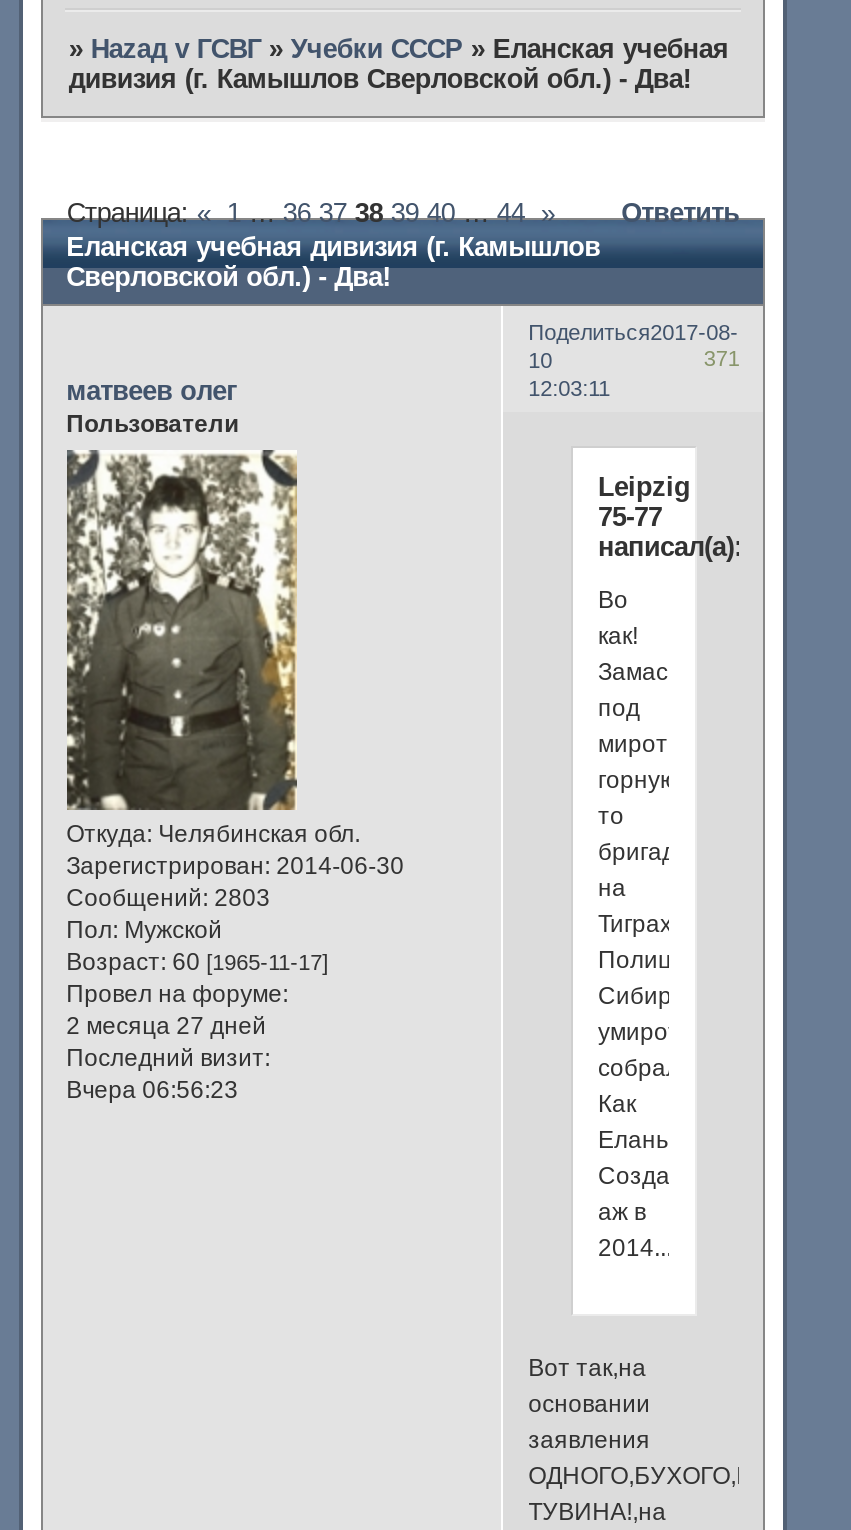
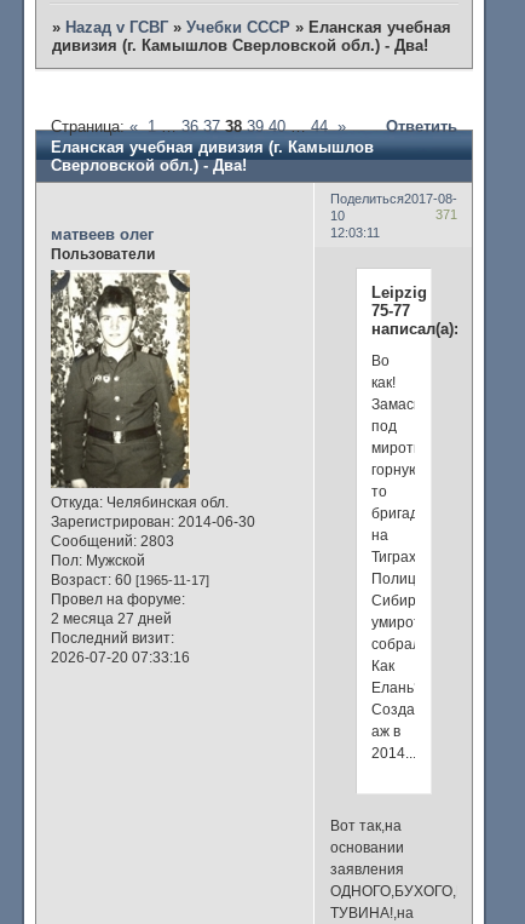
- Вчера 06:56:23
+ 2026-07-20 07:33:16
